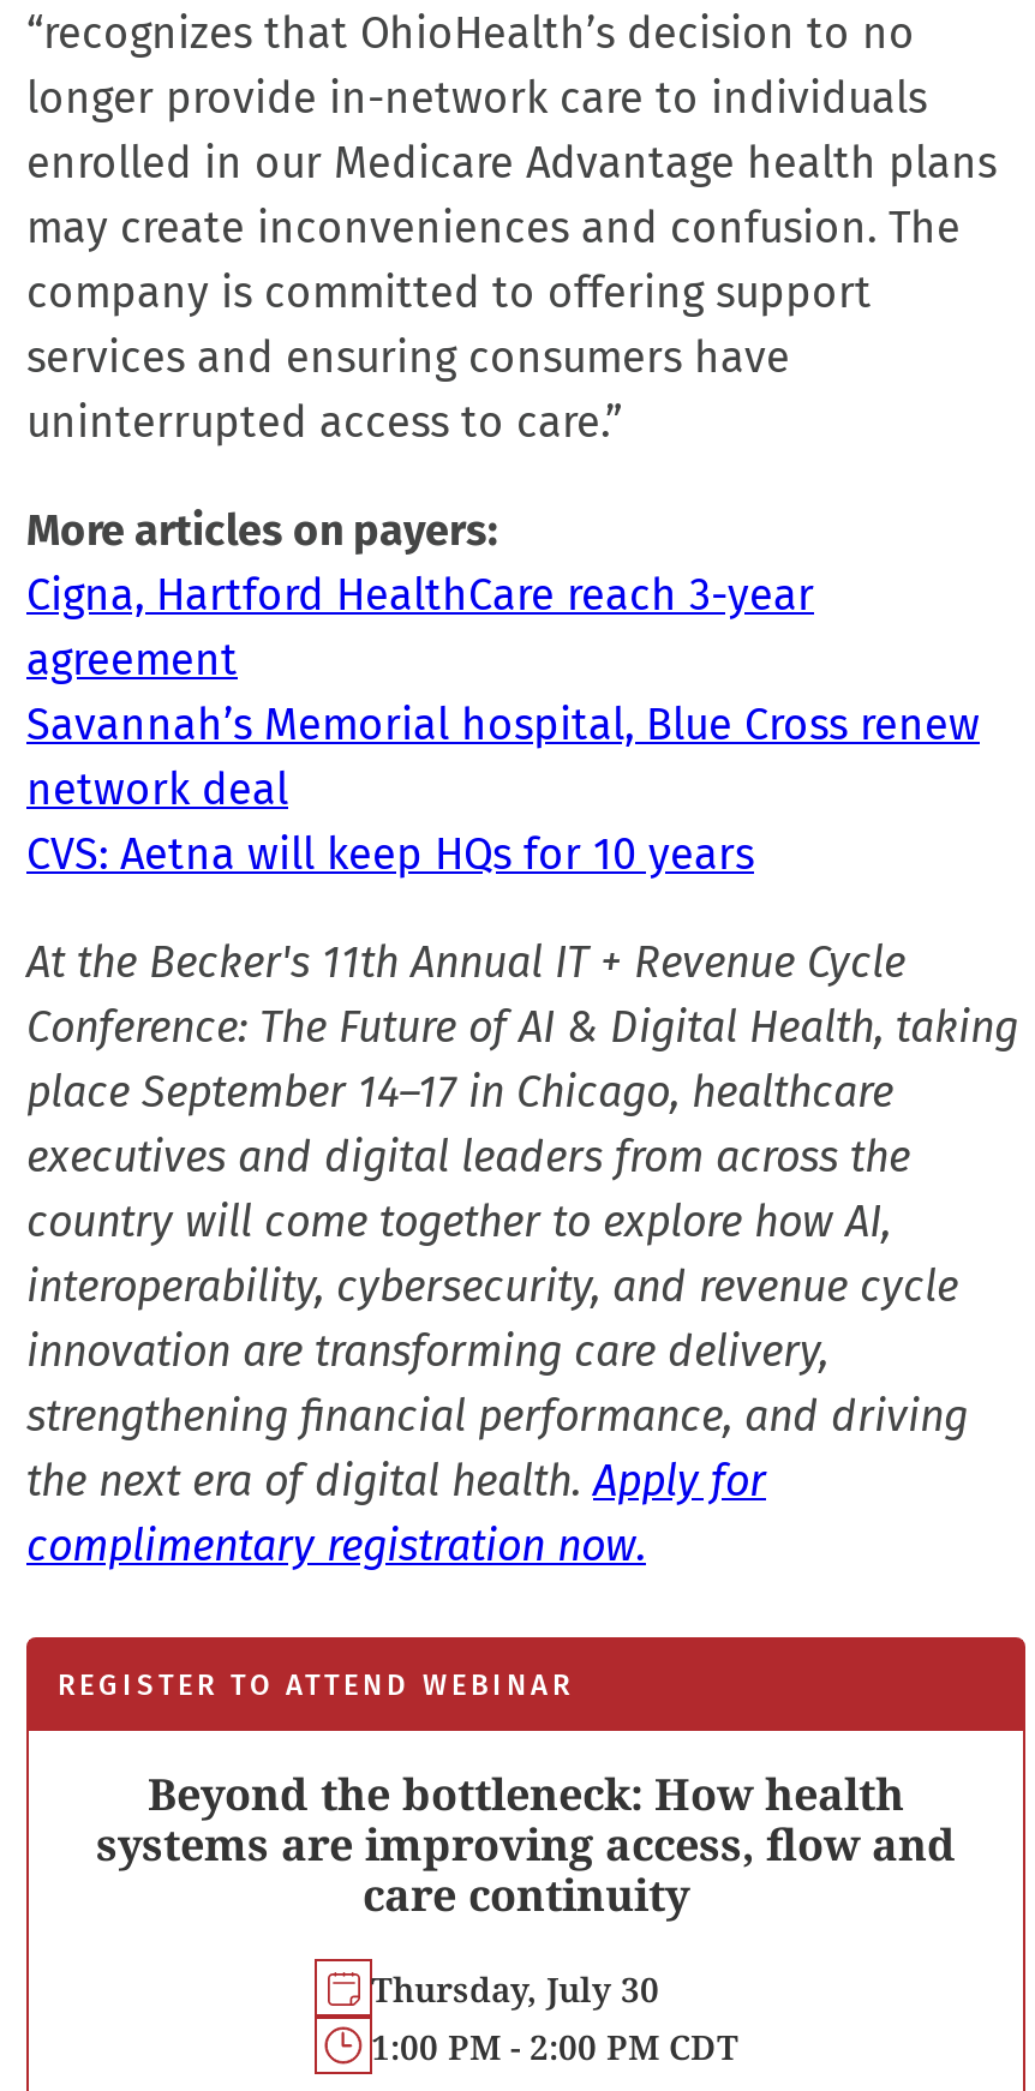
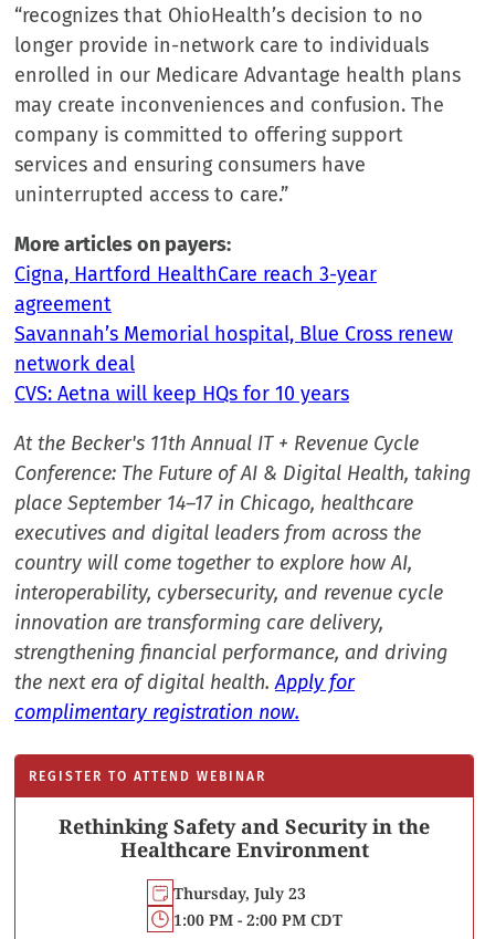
- Beyond the bottleneck: How health
- systems are improving access, flow and
- care continuity
+ Rethinking Safety and Security in the
+ Healthcare Environment

- Thursday, July 30
+ Thursday, July 23
